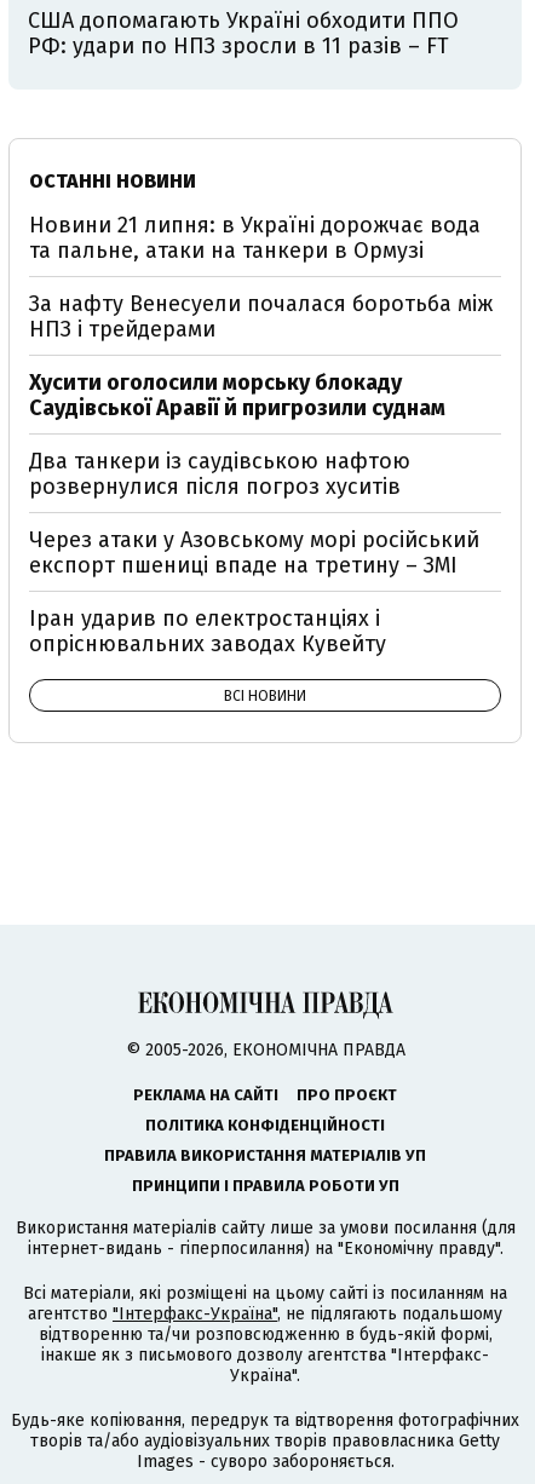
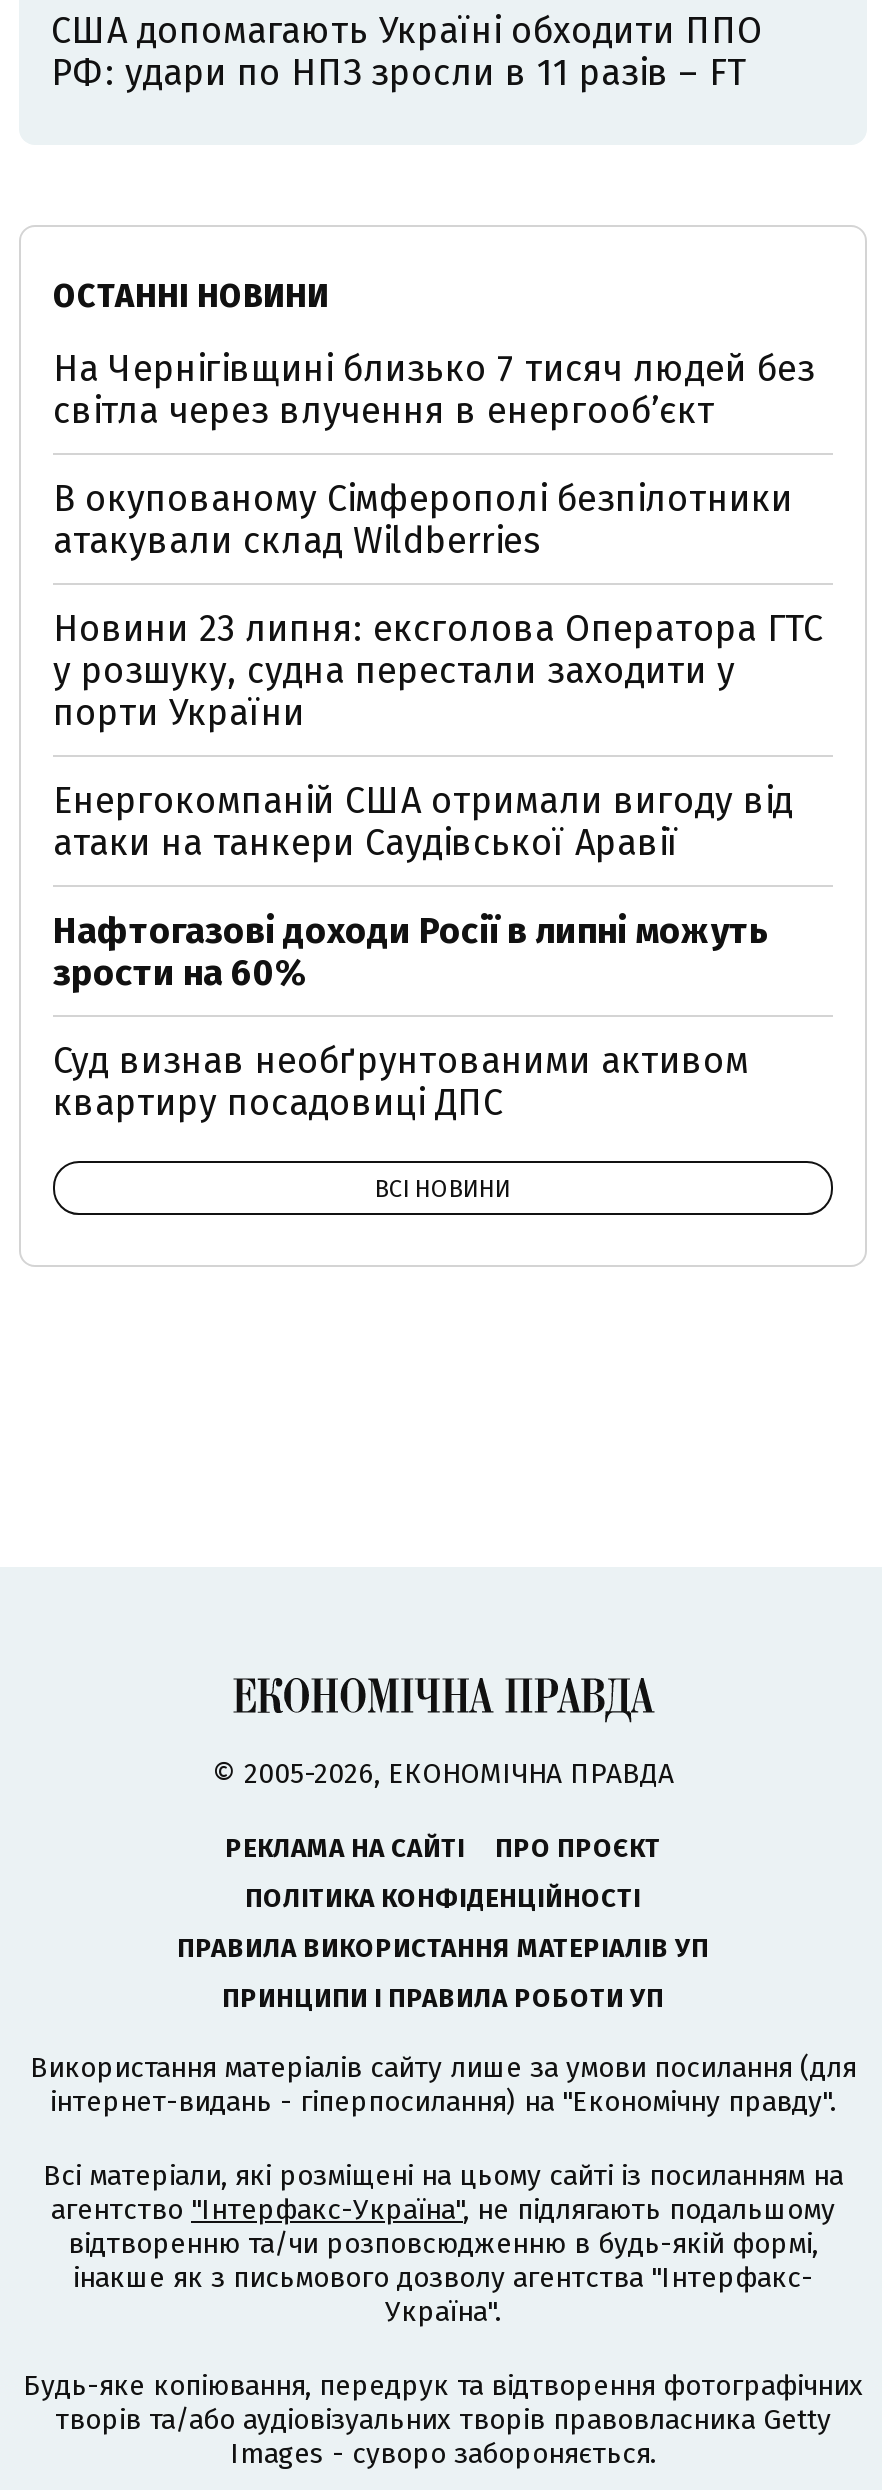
- Новини 21 липня: в Україні дорожчає вода
- та пальне, атаки на танкери в Ормузі
+ На Чернігівщині близько 7 тисяч людей без
+ світла через влучення в енергообʼєкт

- За нафту Венесуели почалася боротьба між
- НПЗ і трейдерами
+ В окупованому Сімферополі безпілотники
+ атакували склад Wildberries

- Хусити оголосили морську блокаду
- Саудівської Аравії й пригрозили суднам
+ Новини 23 липня: ексголова Оператора ГТС
+ у розшуку, судна перестали заходити у
+ порти України

- Два танкери із саудівською нафтою
- розвернулися після погроз хуситів
+ Енергокомпаній США отримали вигоду від
+ атаки на танкери Саудівської Аравії

- Через атаки у Азовському морі російський
- експорт пшениці впаде на третину – ЗМІ
+ Нафтогазові доходи Росії в липні можуть
+ зрости на 60%

- Іран ударив по електростанціях і
- опріснювальних заводах Кувейту
+ Суд визнав необґрунтованими активом
+ квартиру посадовиці ДПС
